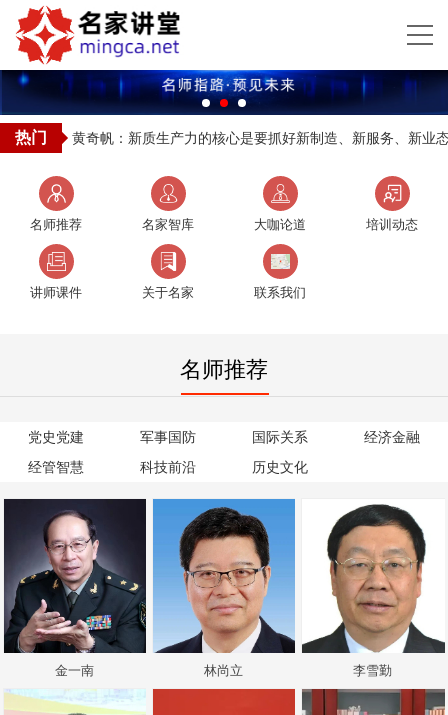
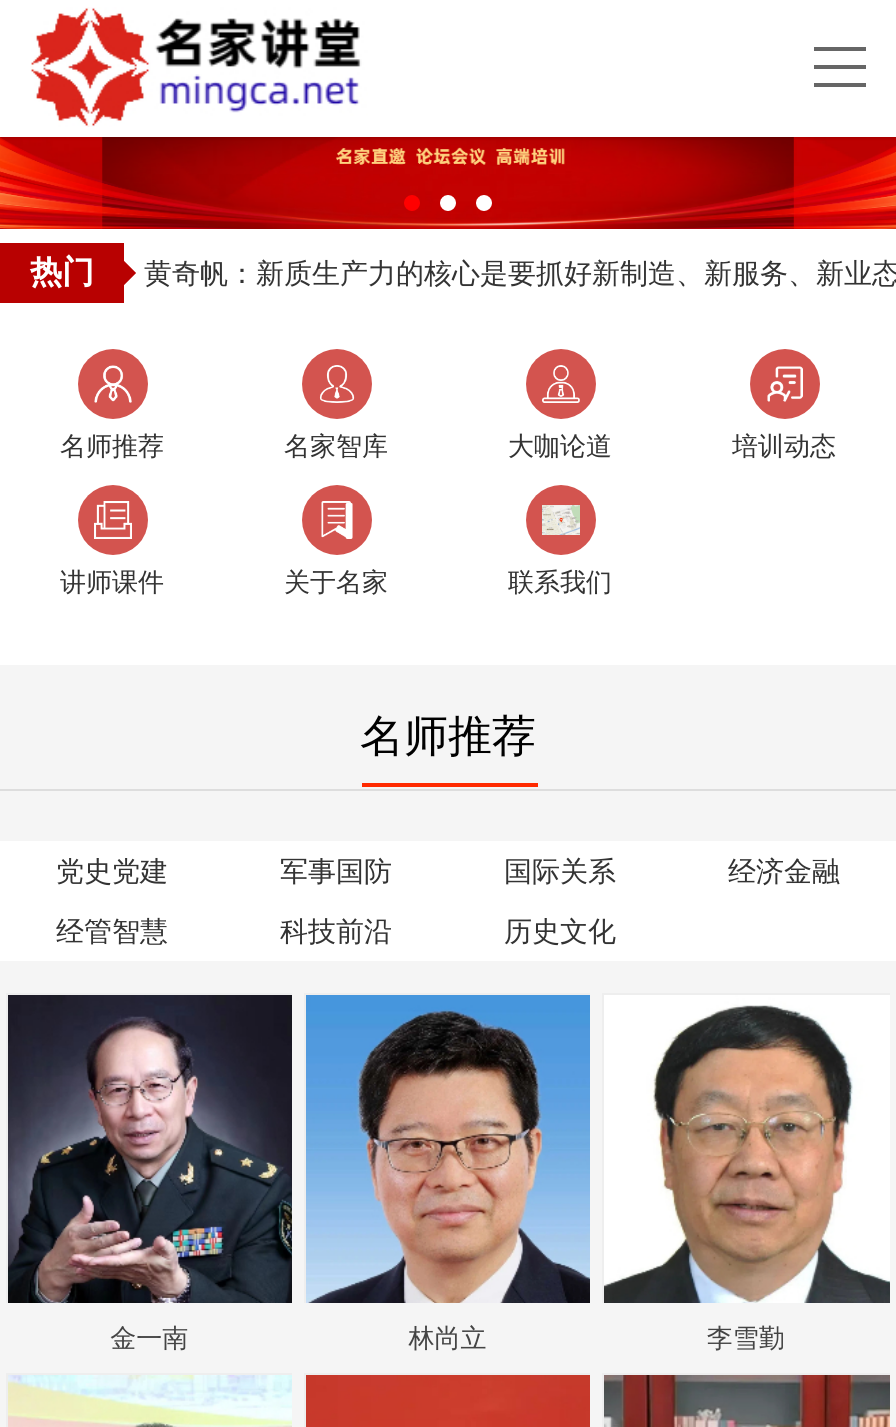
- [image]
+ [image]
